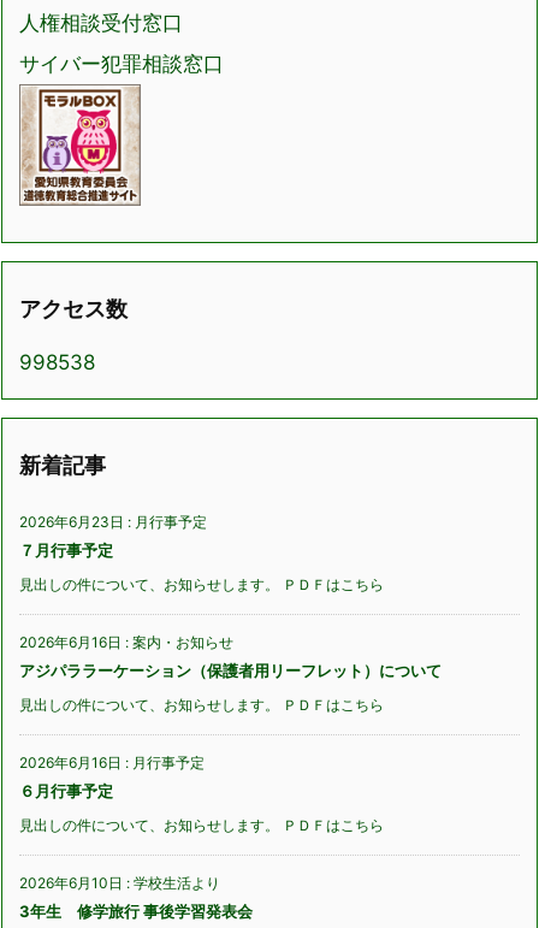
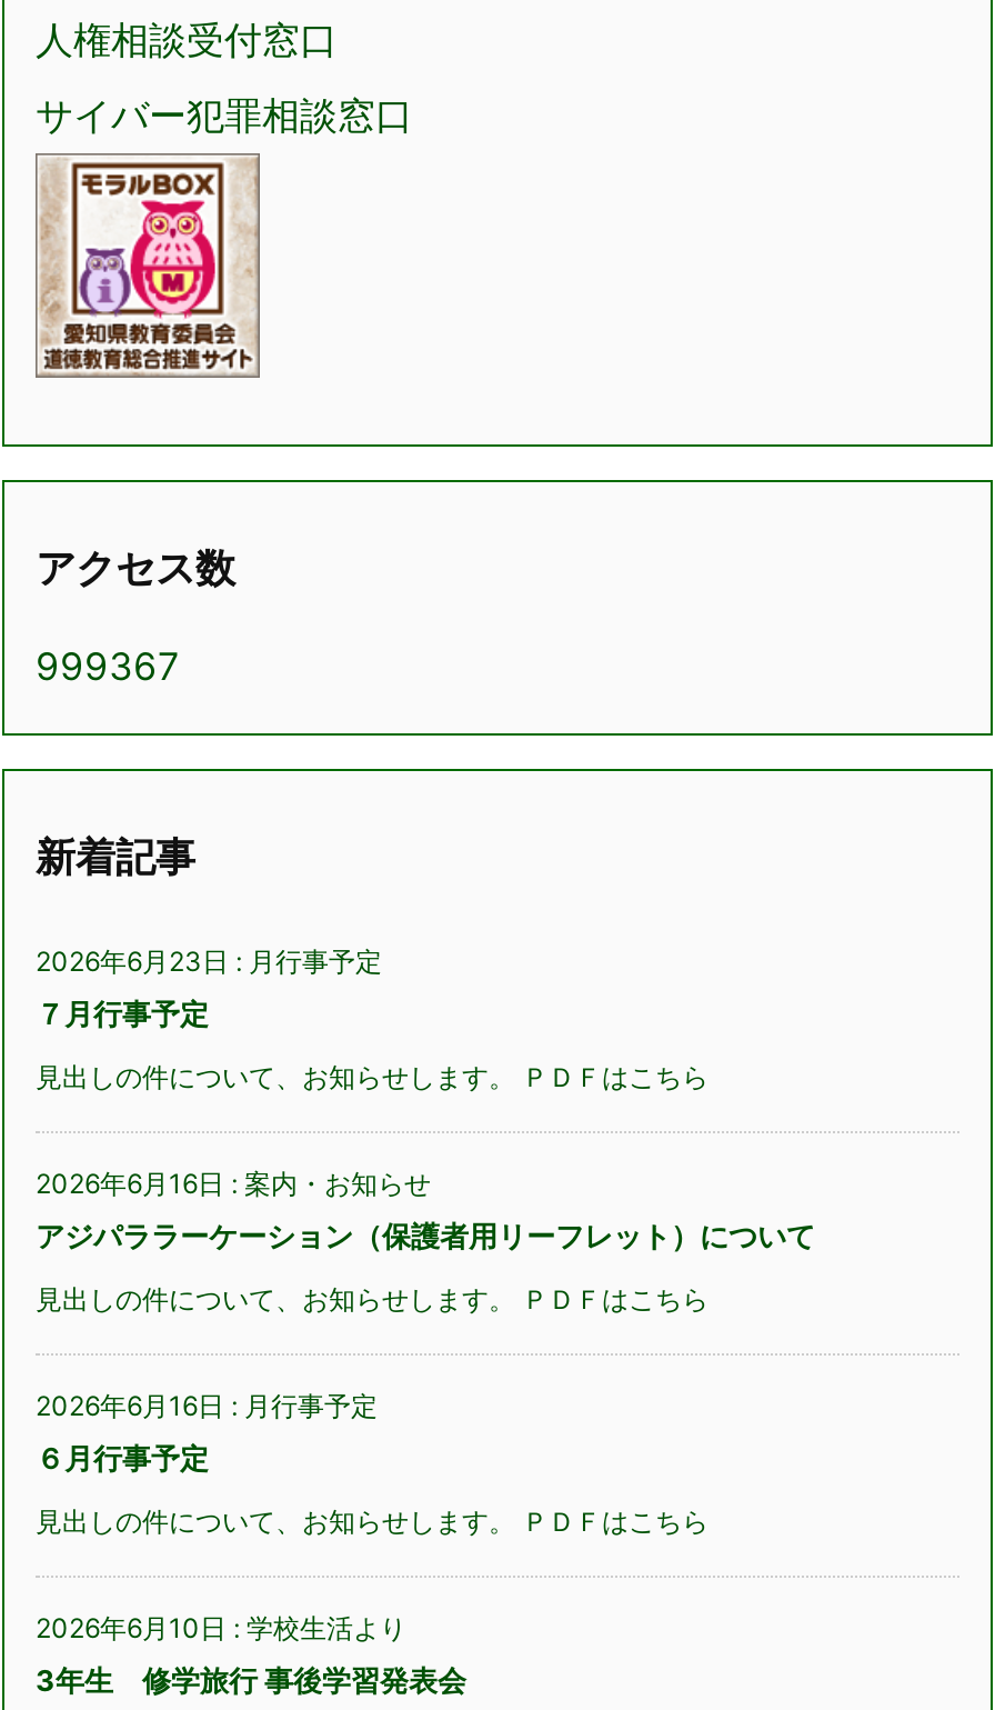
- 998538
+ 999367
